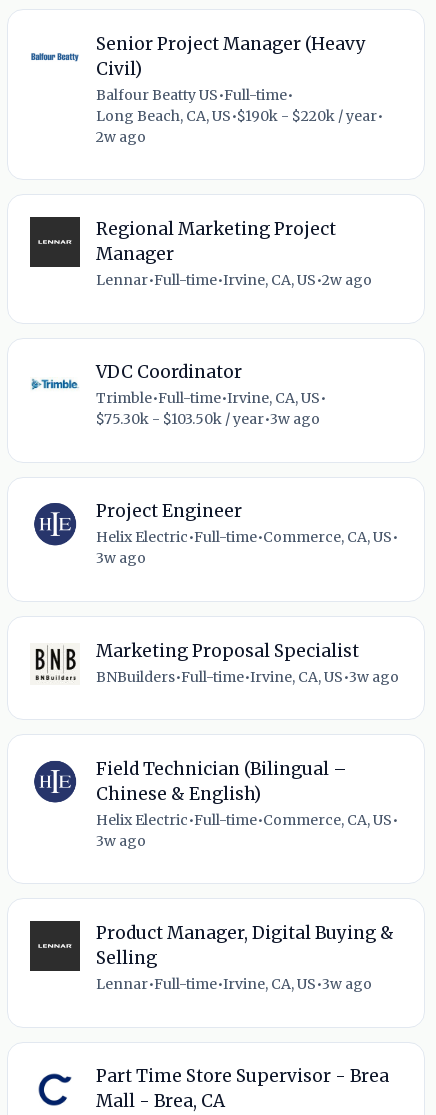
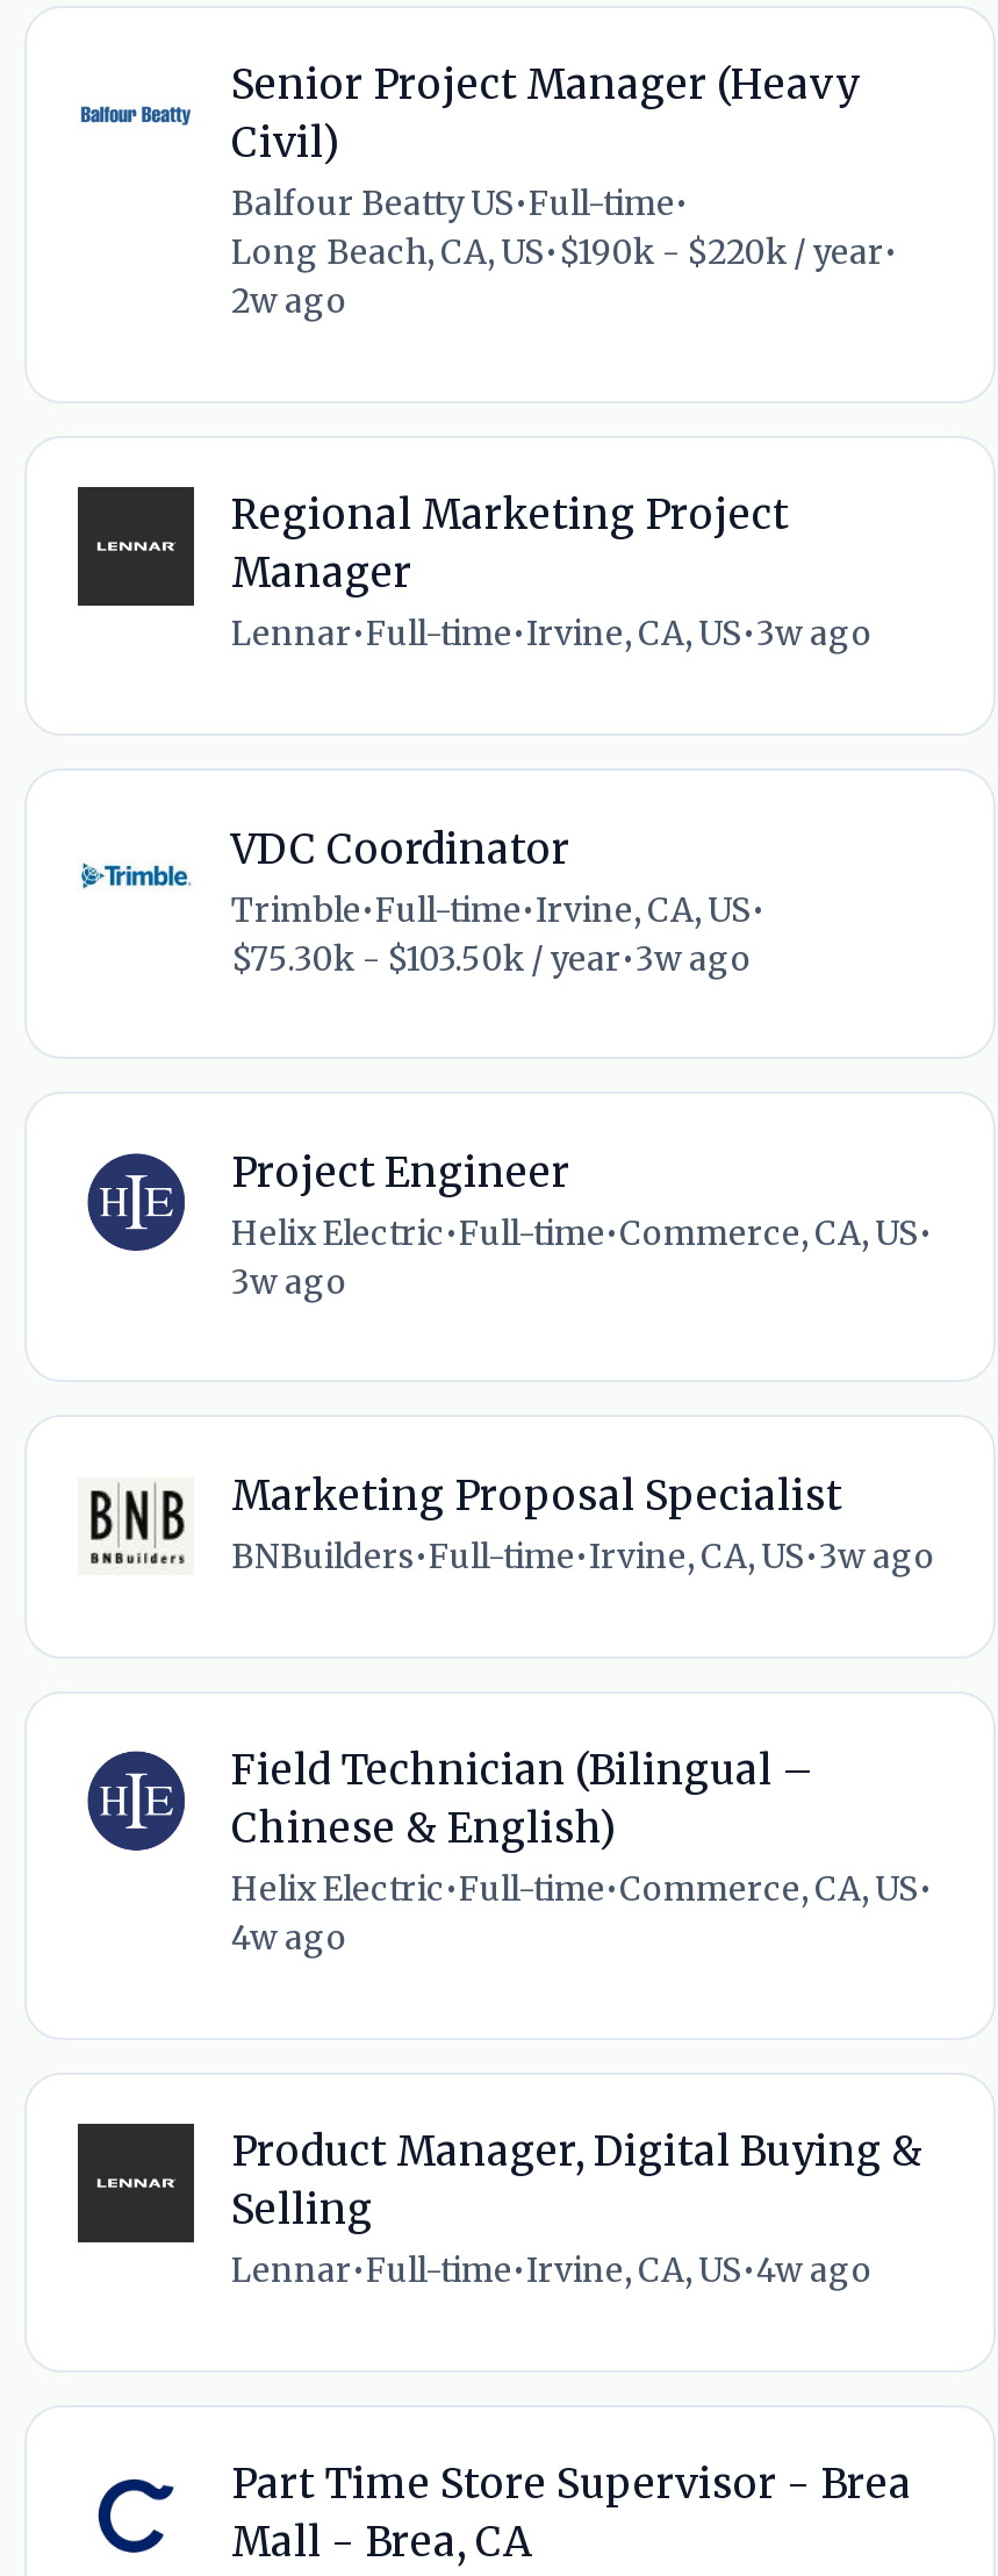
- Lennar•Full-time•Irvine, CA, US•2w ago

- 3w ago
+ 4w ago

moved up: Lennar•Full-time•Irvine, CA, US•3w ago

+ Lennar•Full-time•Irvine, CA, US•4w ago
